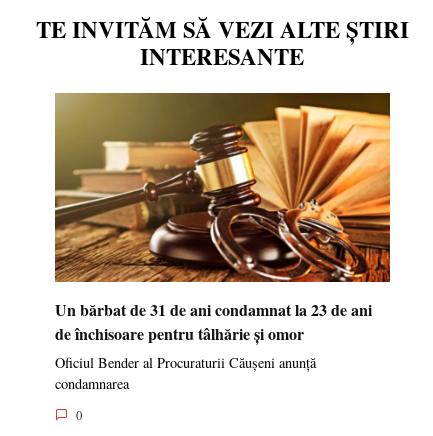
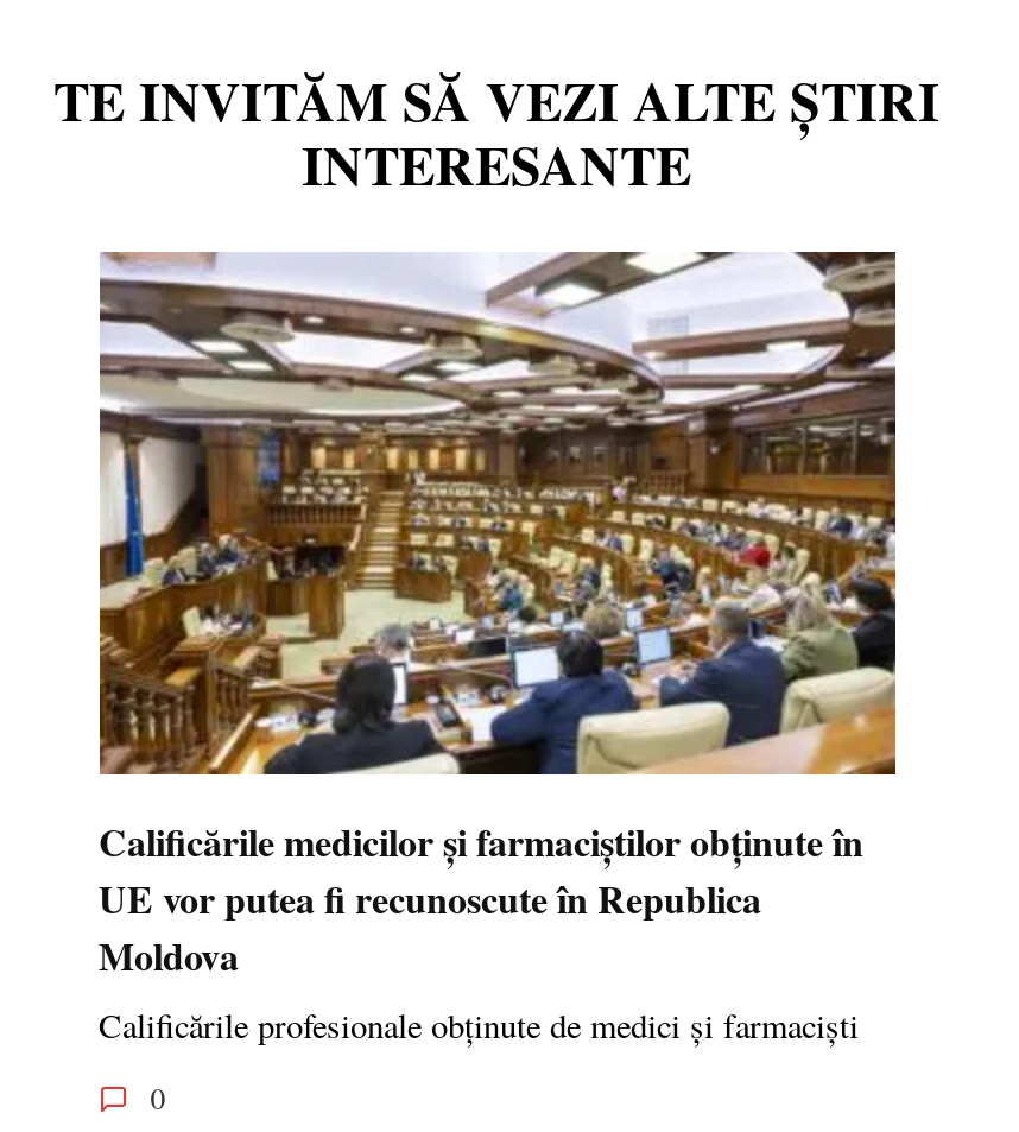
- [image]
- Un bărbat de 31 de ani condamnat la 23 de ani
- de închisoare pentru tâlhărie și omor
- Oficiul Bender al Procuraturii Căușeni anunță
- condamnarea
+ [image]
+ Calificările medicilor și farmaciștilor obținute în
+ UE vor putea fi recunoscute în Republica
+ Moldova
+ Calificările profesionale obținute de medici și farmaciști
